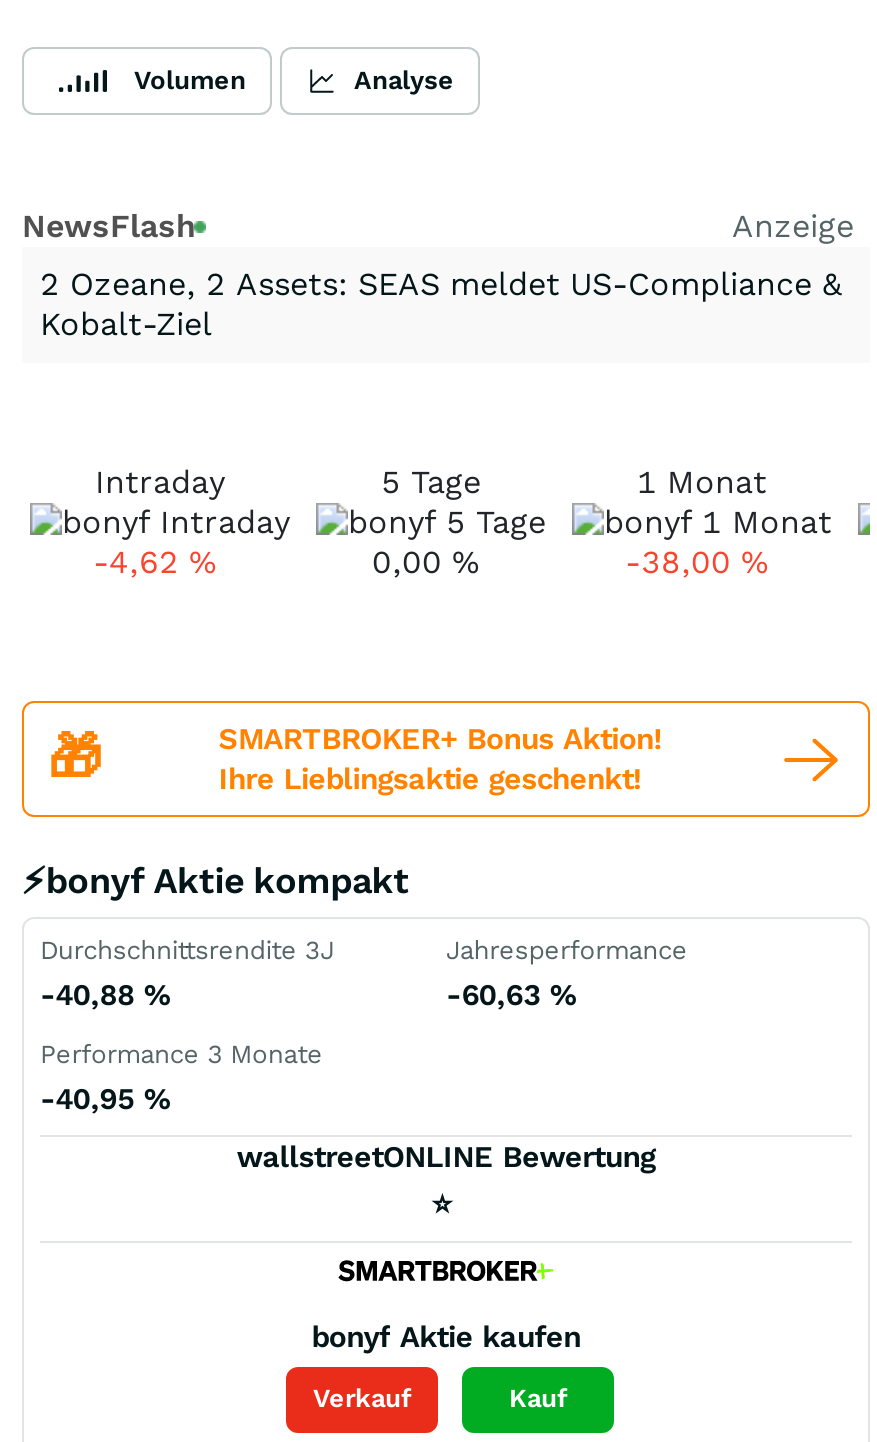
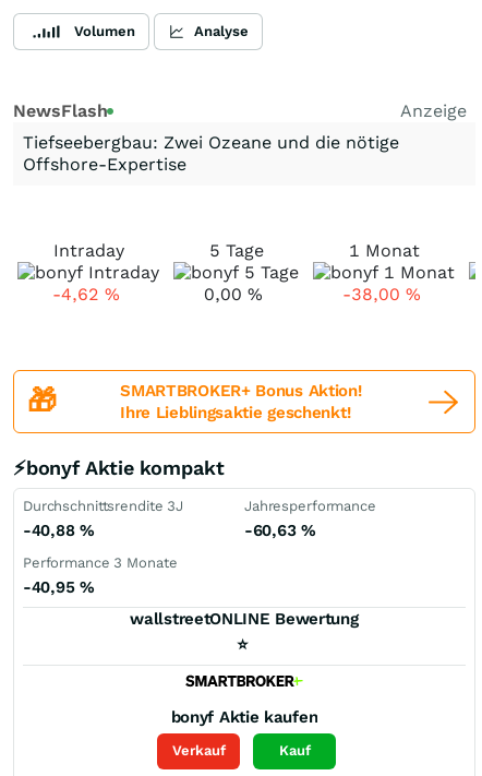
- 2 Ozeane, 2 Assets: SEAS meldet US-Compliance &
- Kobalt-Ziel
+ Tiefseebergbau: Zwei Ozeane und die nötige
+ Offshore-Expertise
